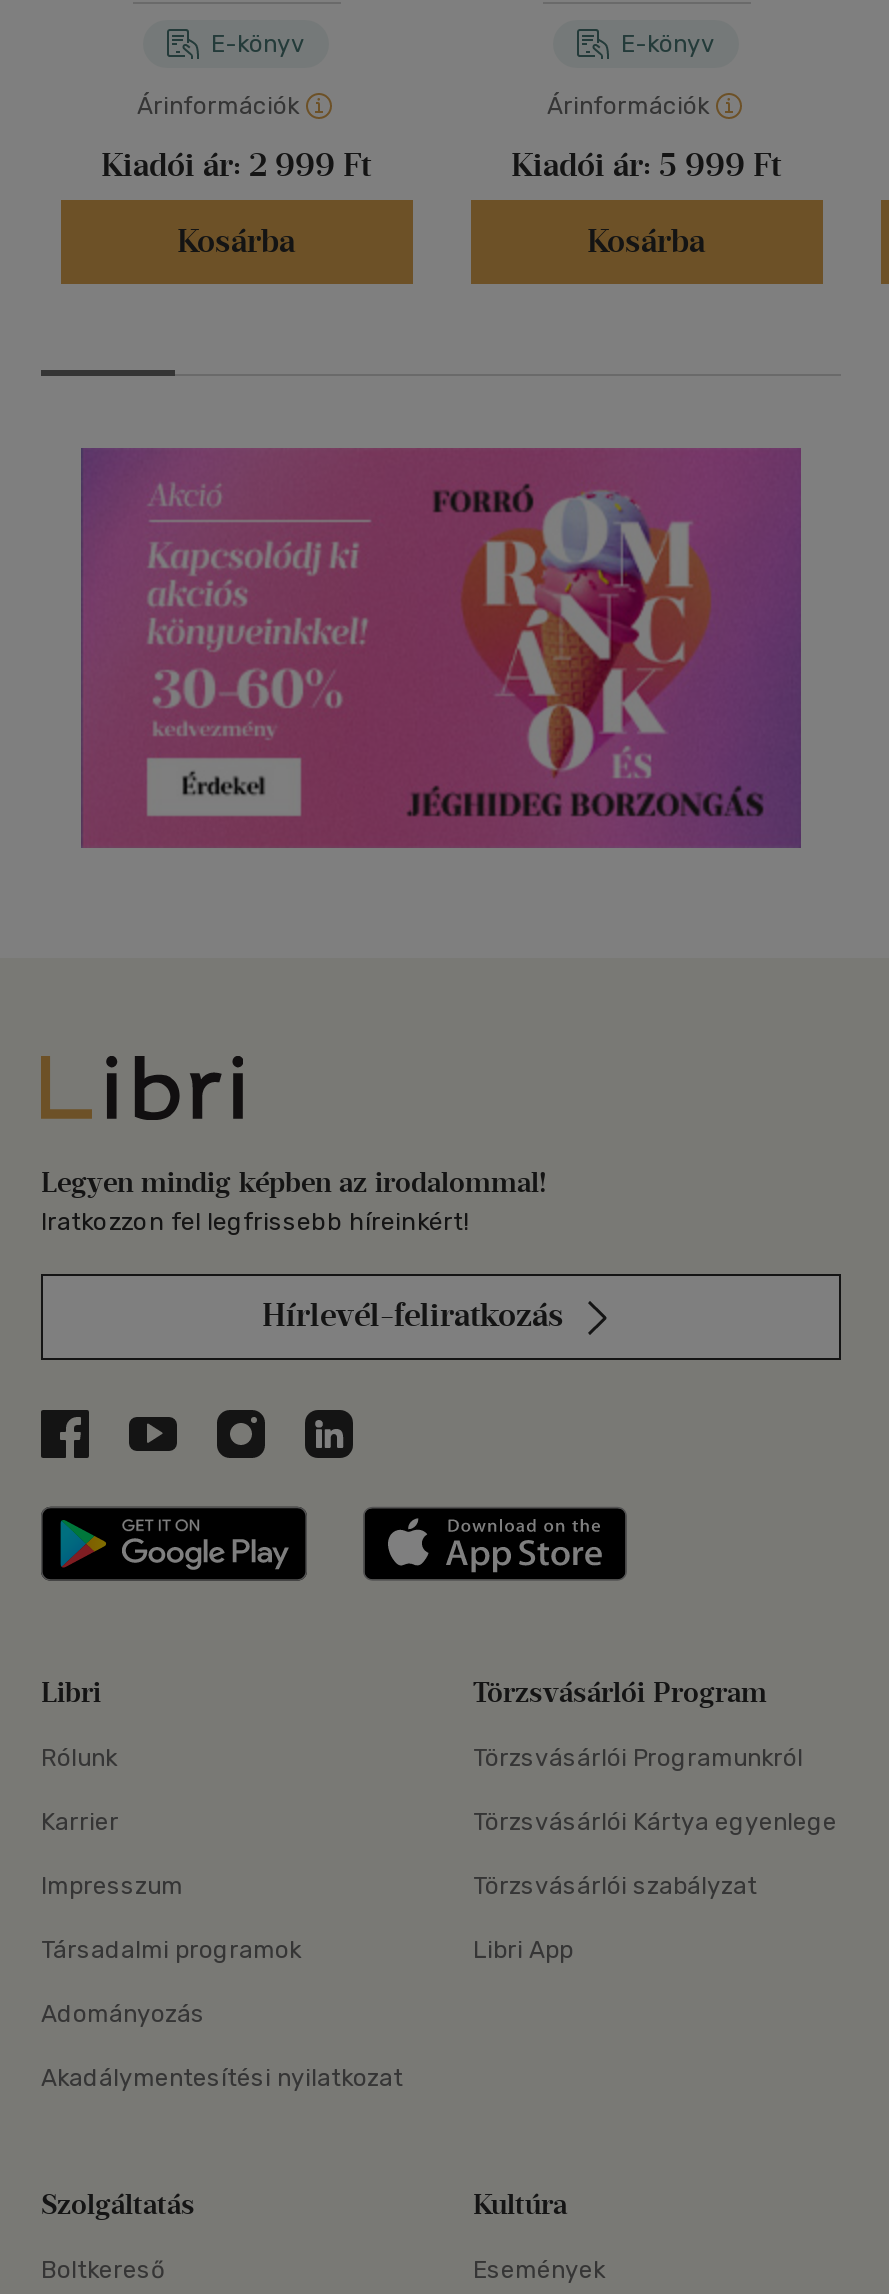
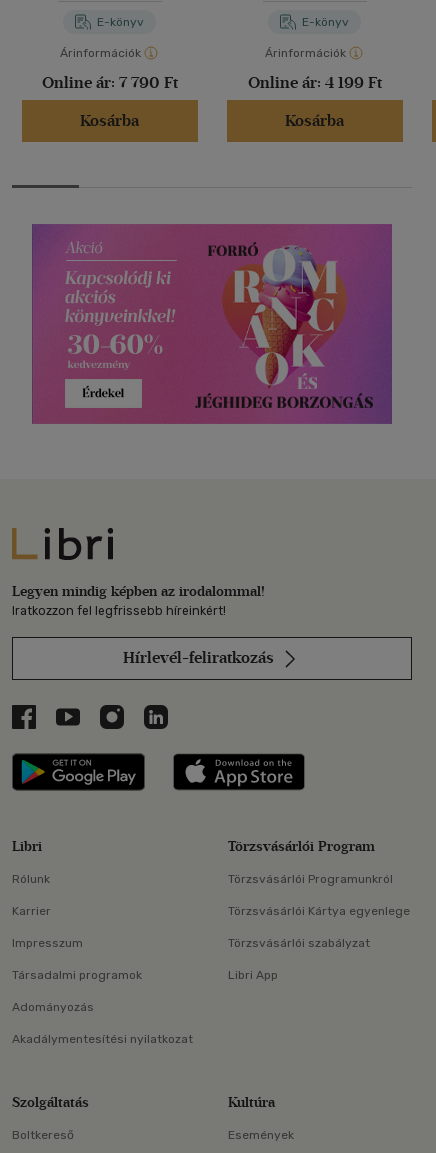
- Kiadói ár: 2 999 Ft
+ Online ár: 7 790 Ft

- Kiadói ár: 5 999 Ft
+ Online ár: 4 199 Ft
